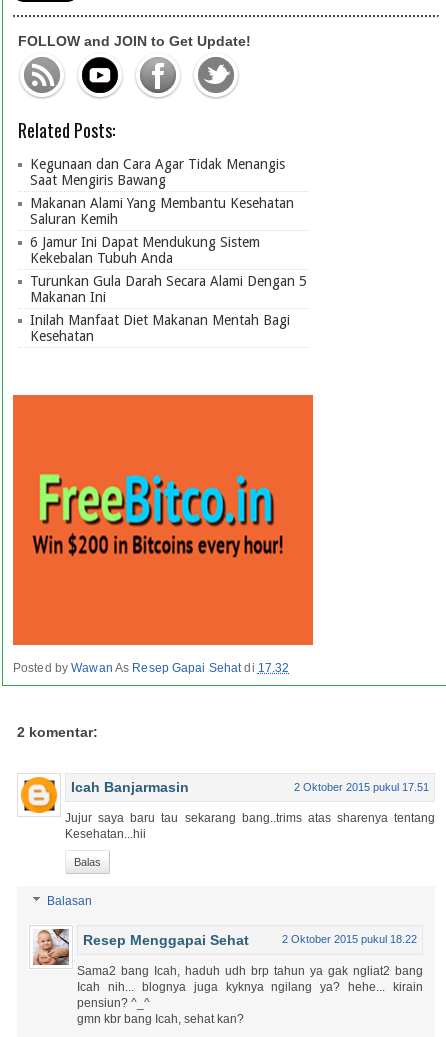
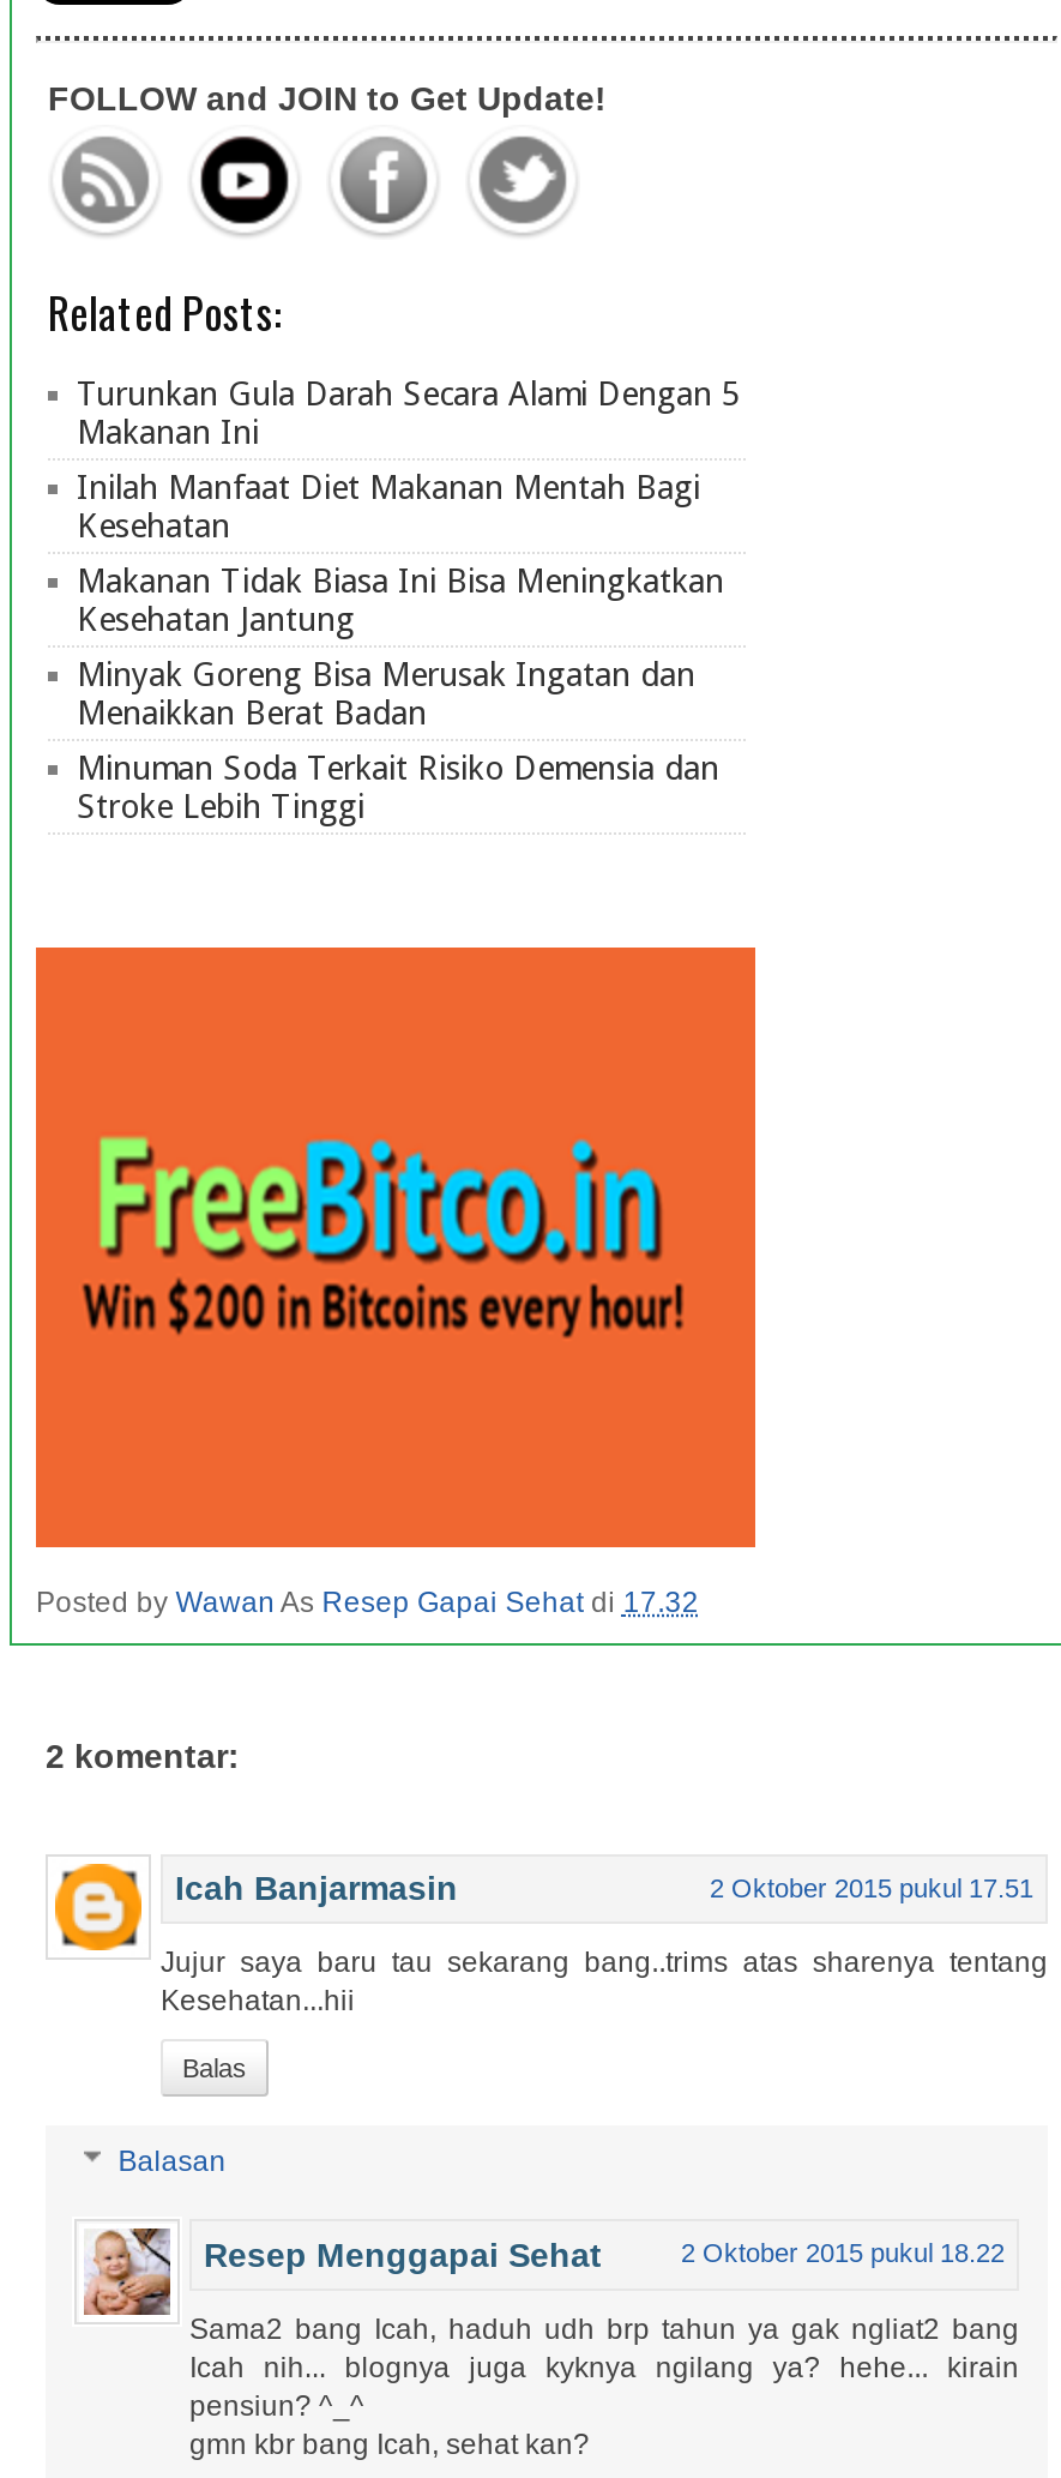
- Kegunaan dan Cara Agar Tidak Menangis
- Saat Mengiris Bawang
- Makanan Alami Yang Membantu Kesehatan
- Saluran Kemih
- 6 Jamur Ini Dapat Mendukung Sistem
- Kekebalan Tubuh Anda

moved up: Turunkan Gula Darah Secara Alami Dengan 5 | Makanan Ini | Inilah Manfaat Diet Makanan Mentah Bagi | Kesehatan

+ Makanan Tidak Biasa Ini Bisa Meningkatkan
+ Kesehatan Jantung
+ Minyak Goreng Bisa Merusak Ingatan dan
+ Menaikkan Berat Badan
+ Minuman Soda Terkait Risiko Demensia dan
+ Stroke Lebih Tinggi
